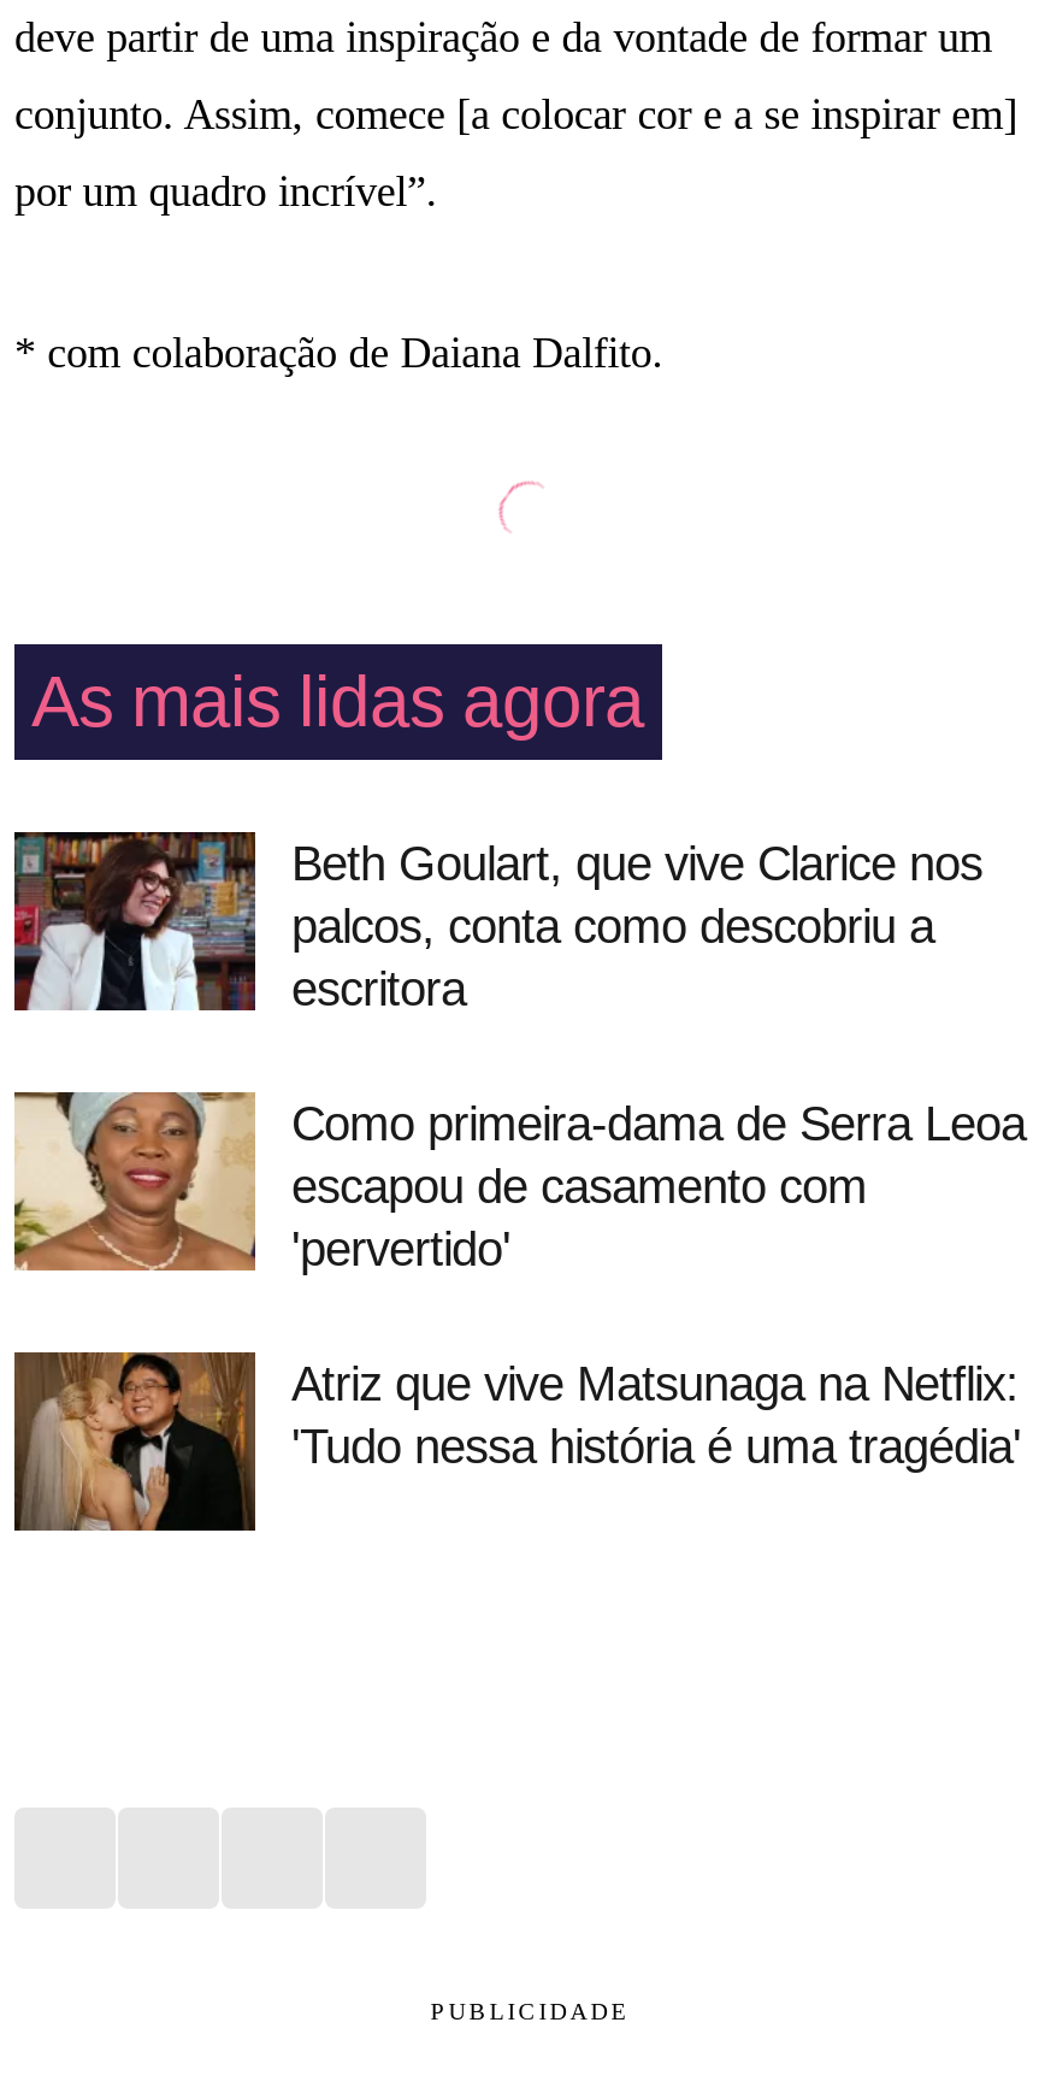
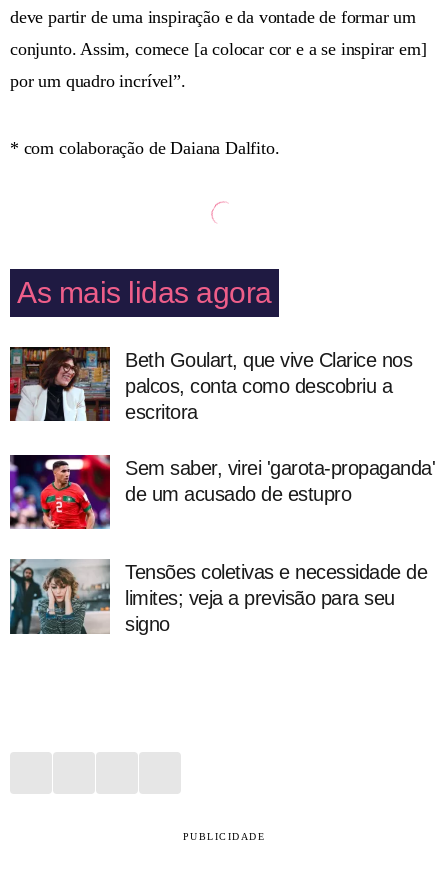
- [image]
- Como primeira-dama de Serra Leoa
- escapou de casamento com
- 'pervertido'
+ [image]
+ Sem saber, virei 'garota-propaganda'
+ de um acusado de estupro

- [image]
- Atriz que vive Matsunaga na Netflix:
- 'Tudo nessa história é uma tragédia'
+ [image]
+ Tensões coletivas e necessidade de
+ limites; veja a previsão para seu
+ signo
